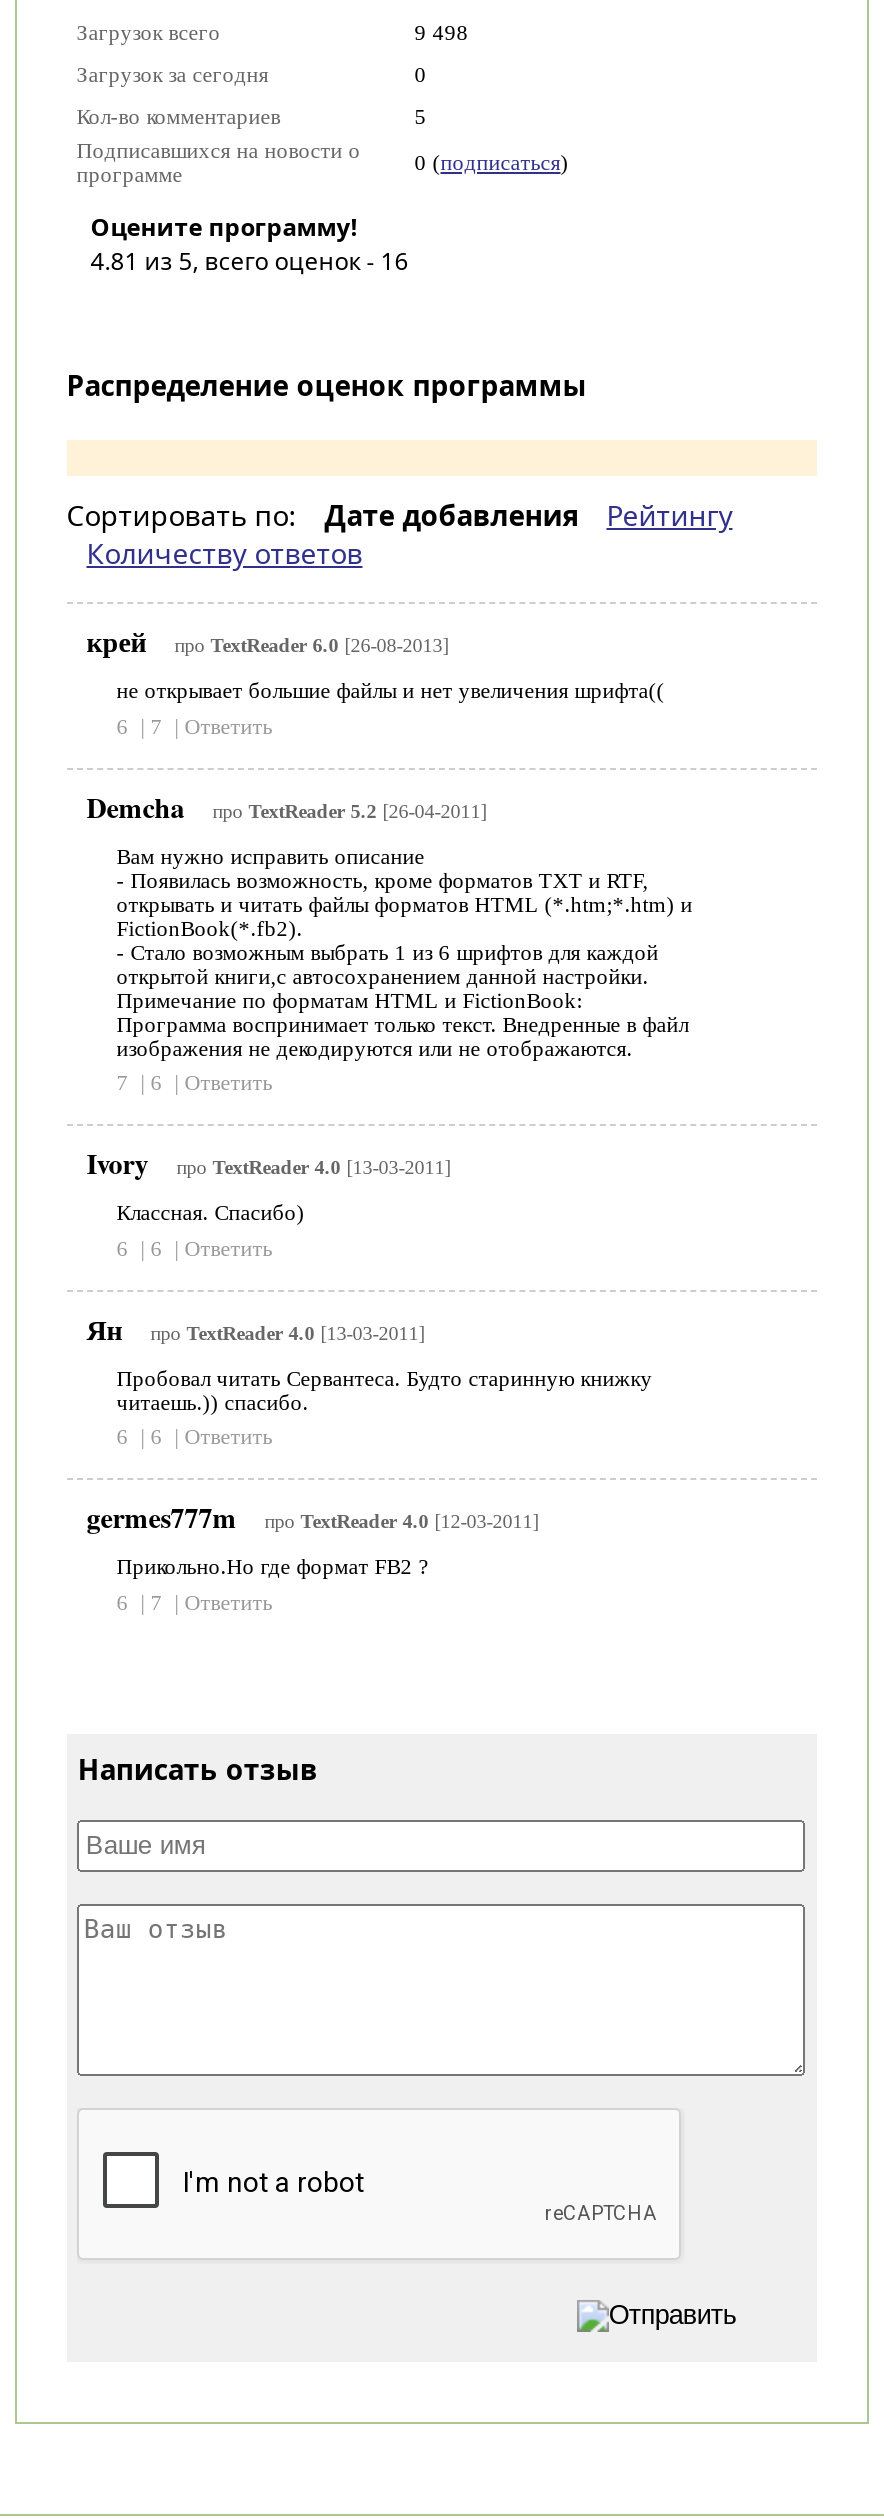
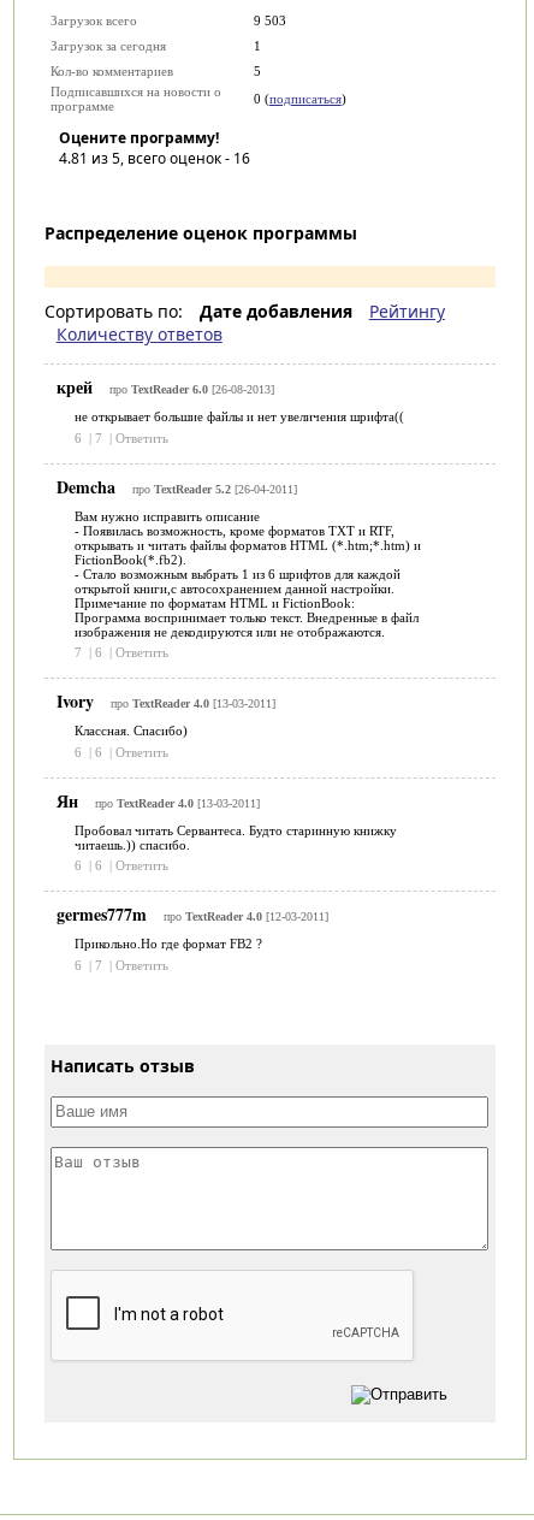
- 9 498
+ 9 503

- 0
+ 1
